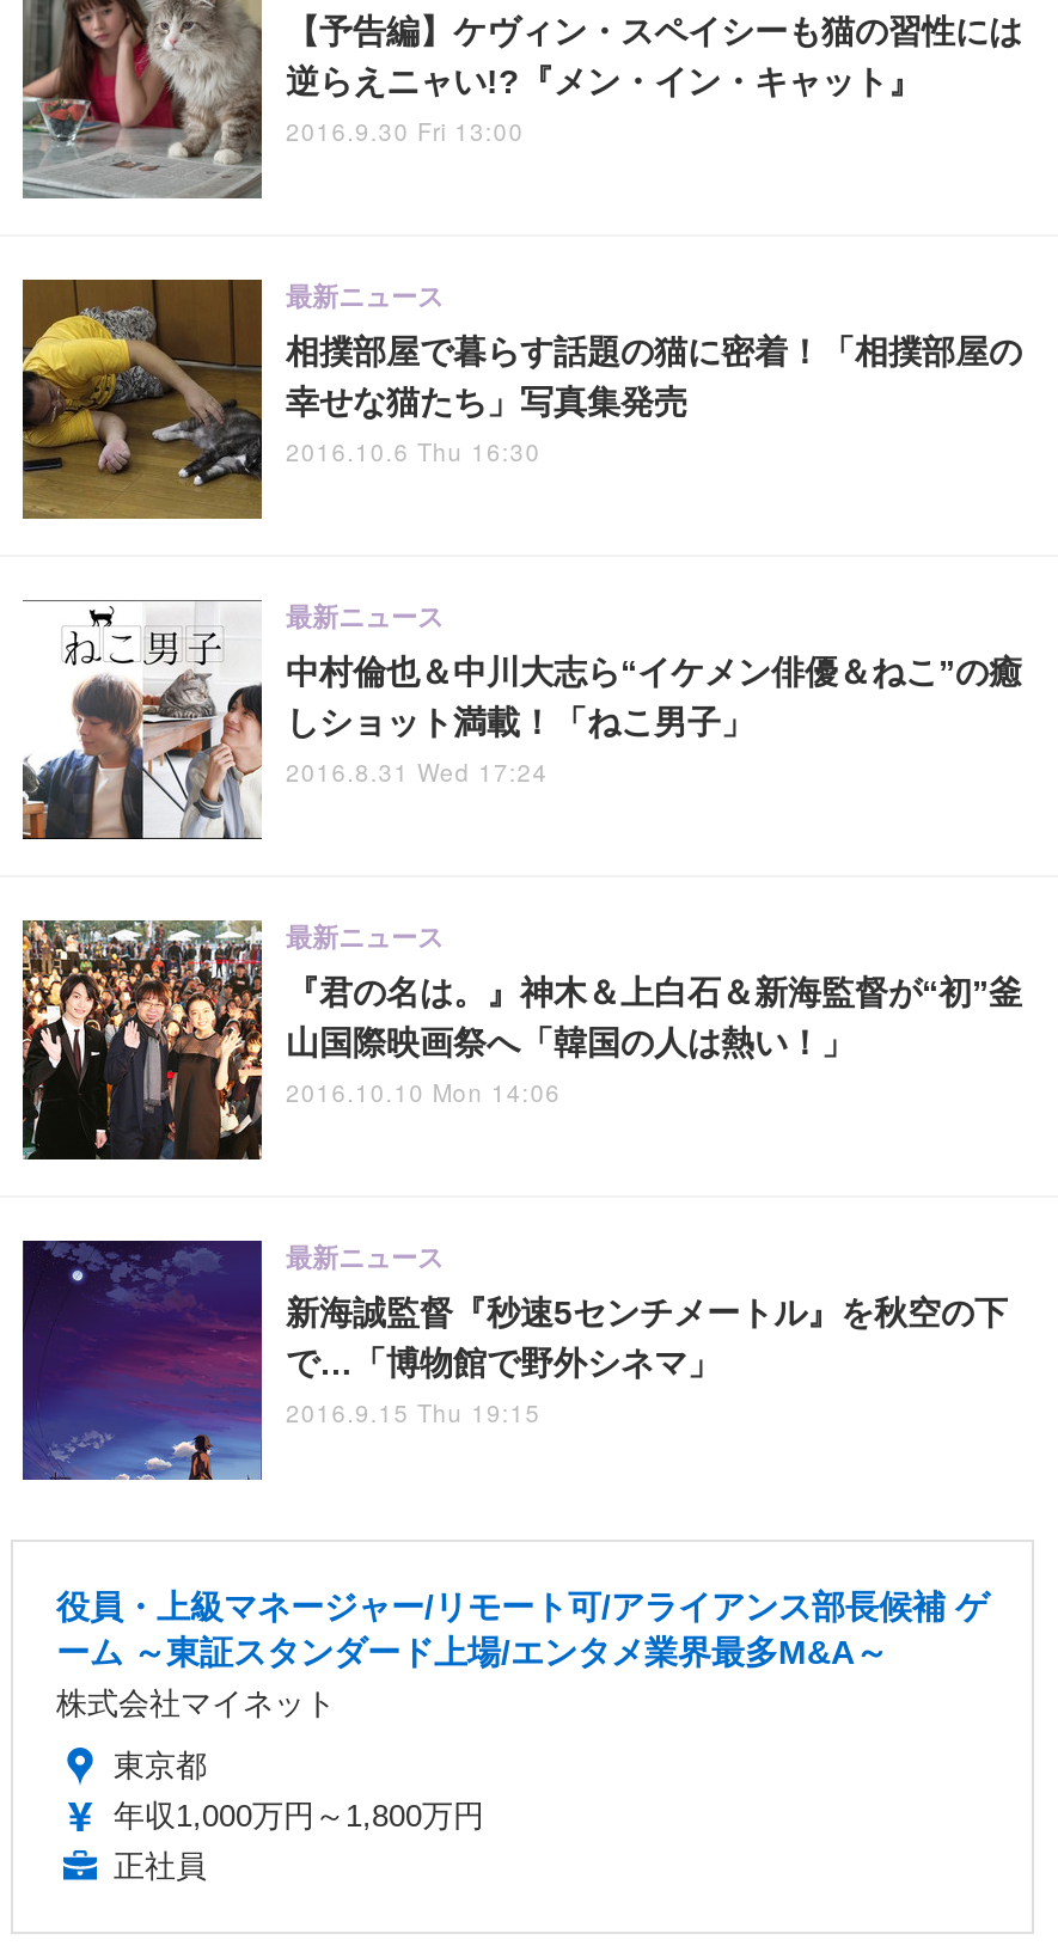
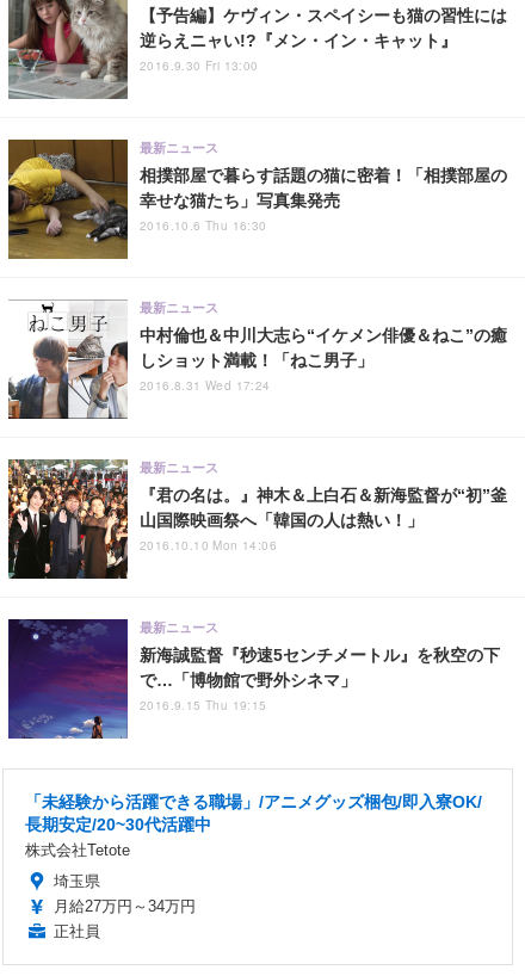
- 役員・上級マネージャー/リモート可/アライアンス部長候補 ゲ
- ーム ～東証スタンダード上場/エンタメ業界最多M&A～
- 株式会社マイネット
+ 「未経験から活躍できる職場」/アニメグッズ梱包/即入寮OK/
+ 長期安定/20~30代活躍中
+ 株式会社Tetote

- 東京都
- 年収1,000万円～1,800万円
+ 埼玉県
+ 月給27万円～34万円
